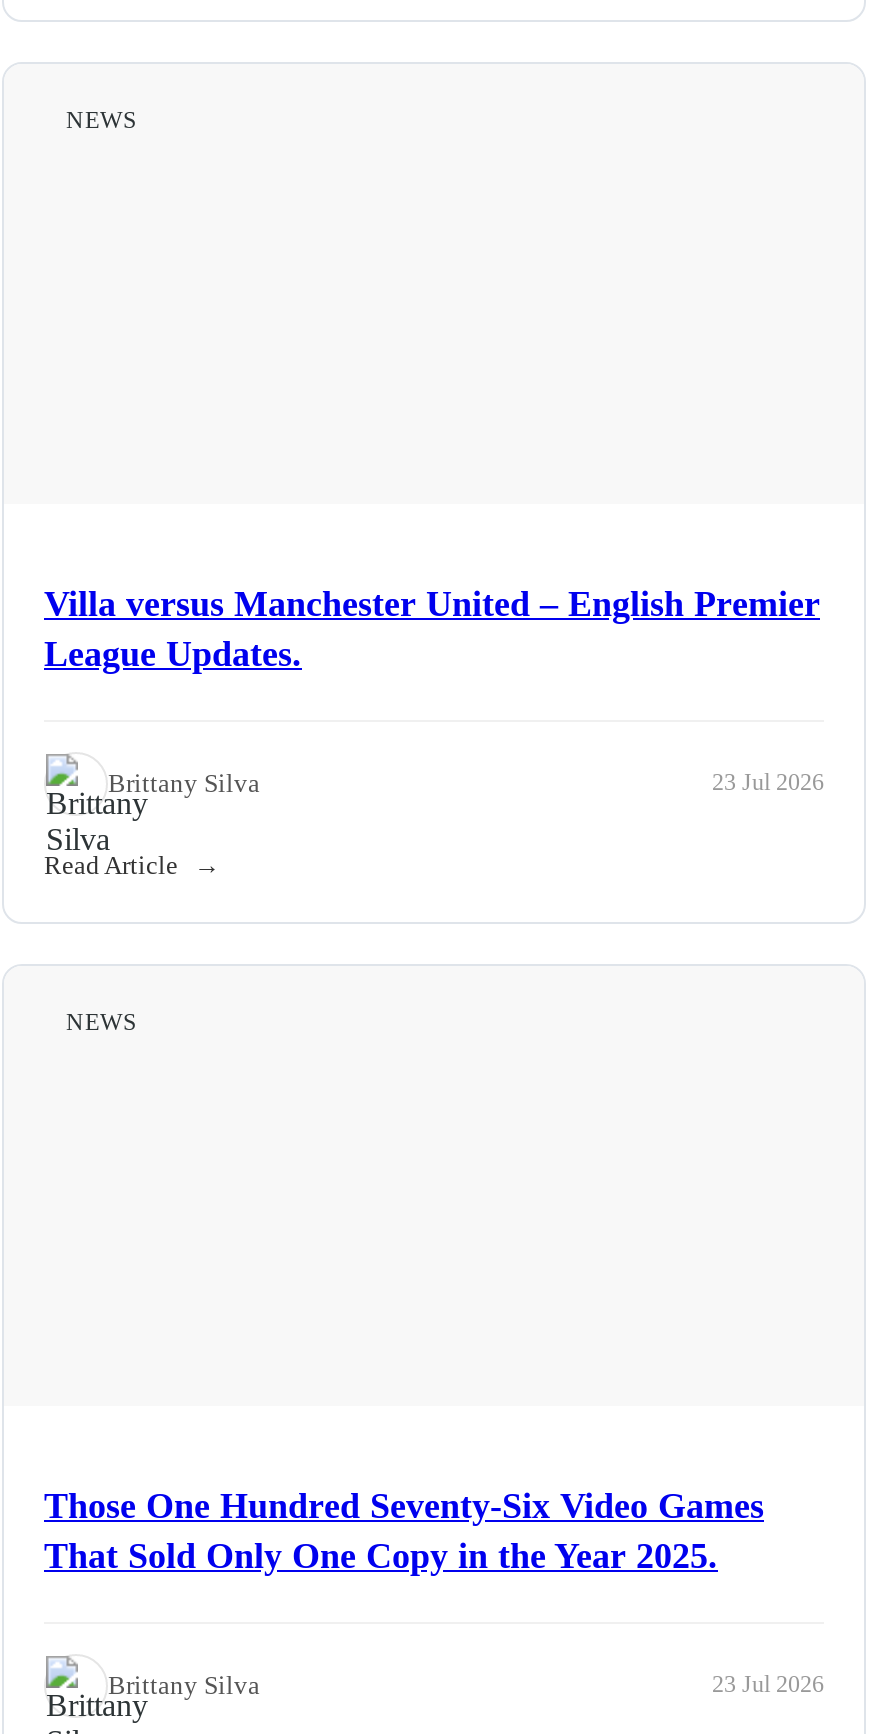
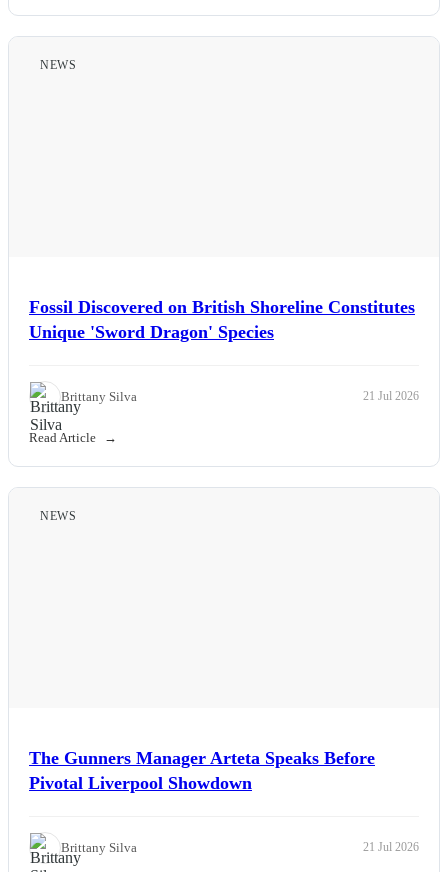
- Villa versus Manchester United – English Premier
- League Updates.
+ Fossil Discovered on British Shoreline Constitutes
+ Unique 'Sword Dragon' Species

- 23 Jul 2026
+ 21 Jul 2026

- Those One Hundred Seventy-Six Video Games
- That Sold Only One Copy in the Year 2025.
+ The Gunners Manager Arteta Speaks Before
+ Pivotal Liverpool Showdown

- 23 Jul 2026
+ 21 Jul 2026
